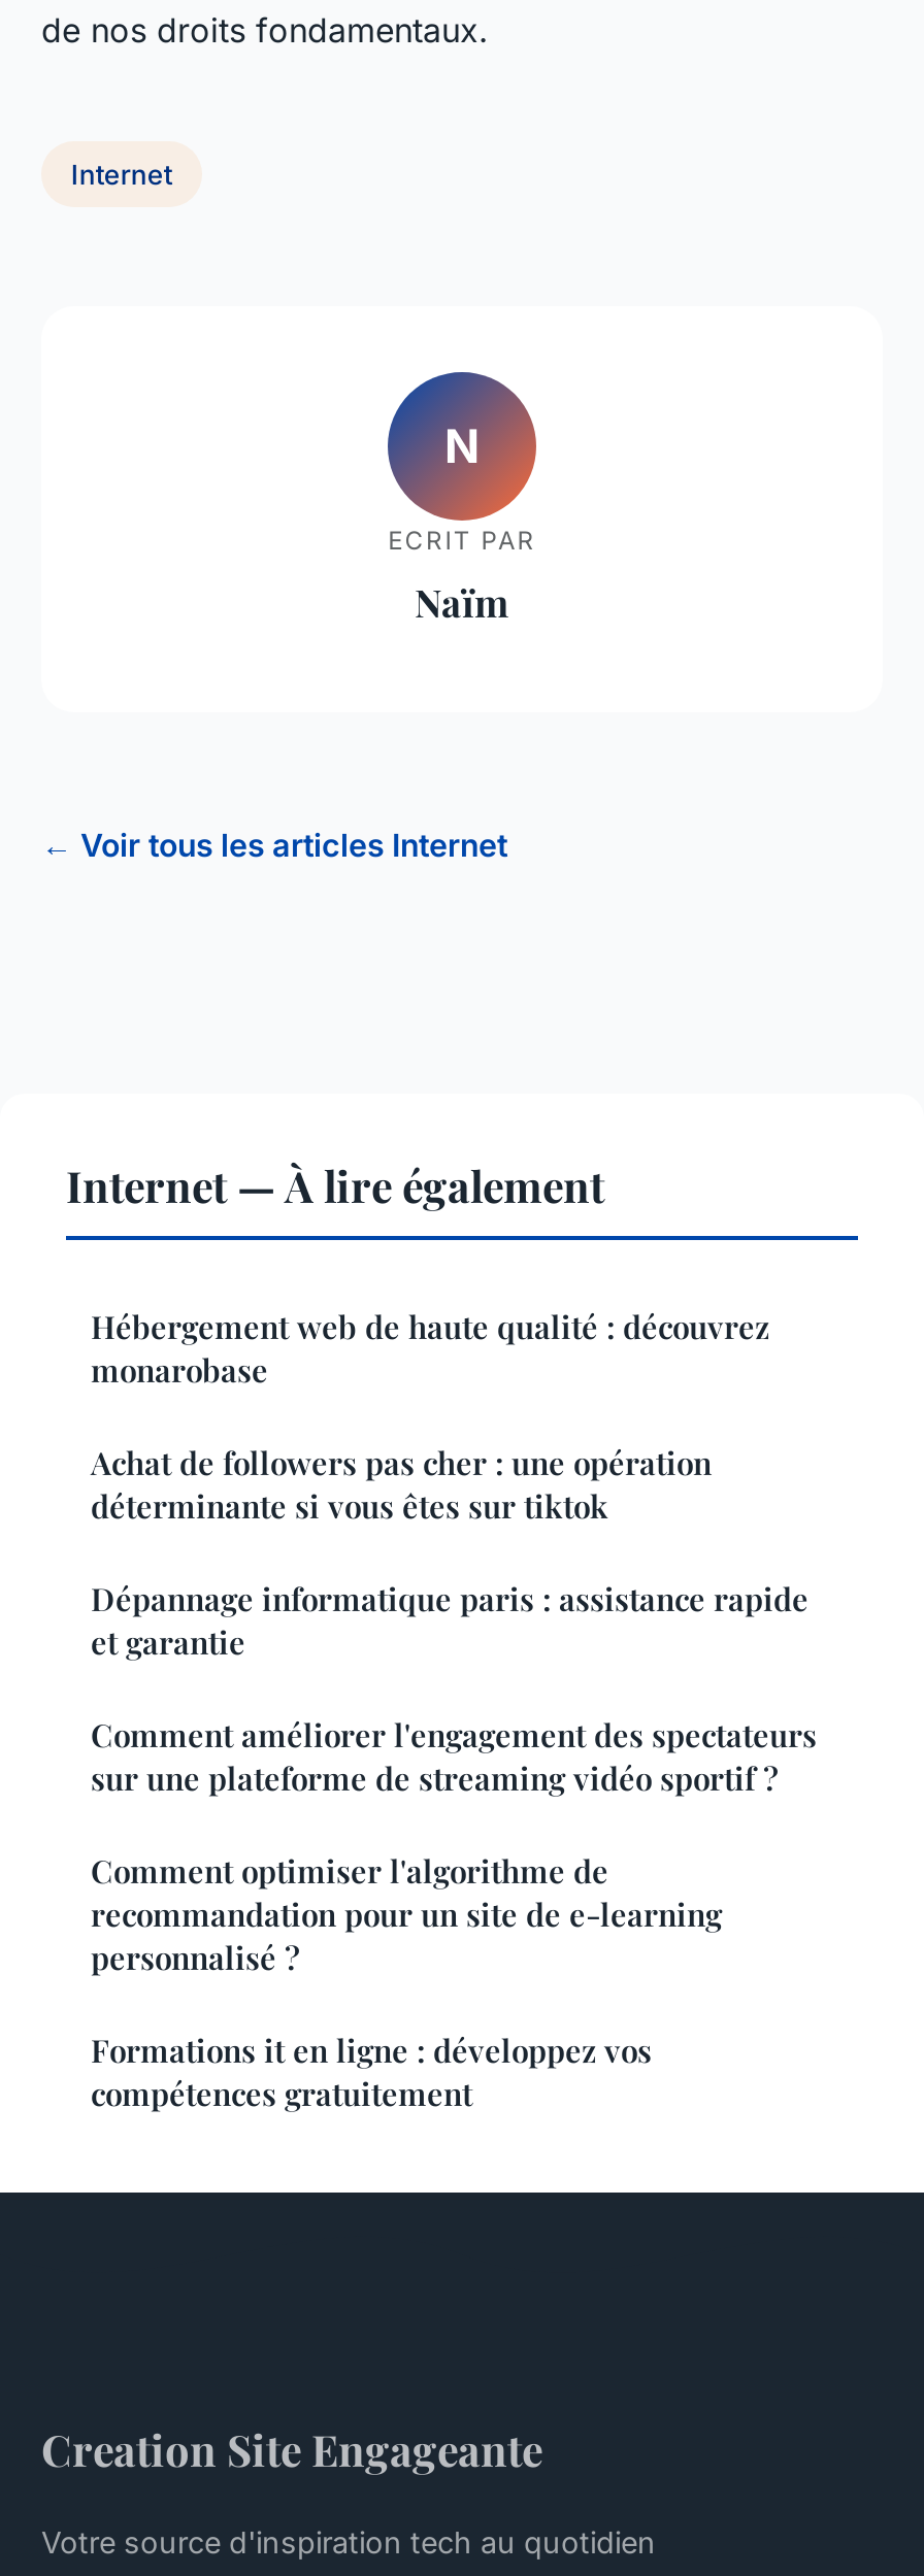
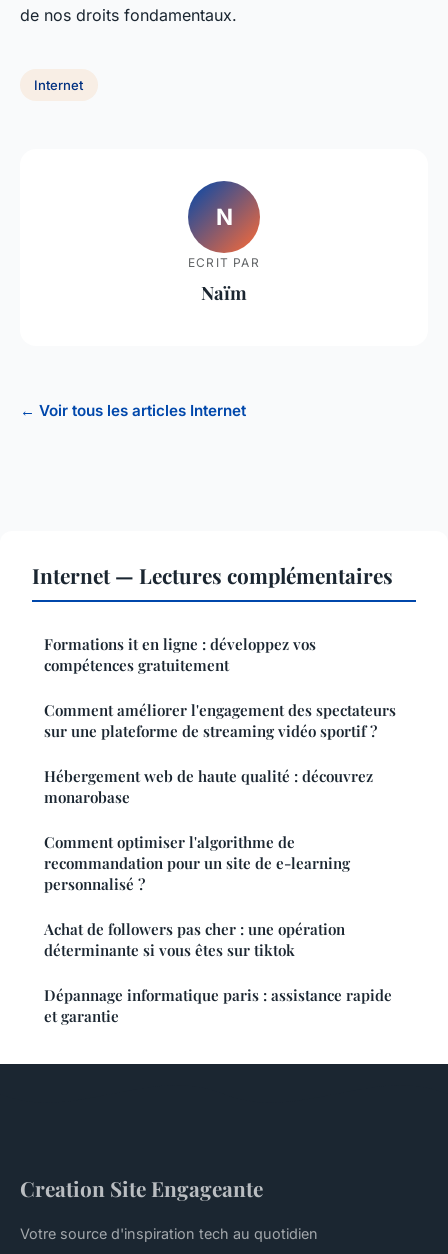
- Internet — À lire également
+ Internet — Lectures complémentaires

moved down: Hébergement web de haute qualité : découvrez | monarobase

moved down: Achat de followers pas cher : une opération | déterminante si vous êtes sur tiktok | Dépannage informatique paris : assistance rapide | et garantie

moved up: Formations it en ligne : développez vos | compétences gratuitement | Comment améliorer l'engagement des spectateurs | sur une plateforme de streaming vidéo sportif ?

moved up: Comment optimiser l'algorithme de | recommandation pour un site de e-learning | personnalisé ?
